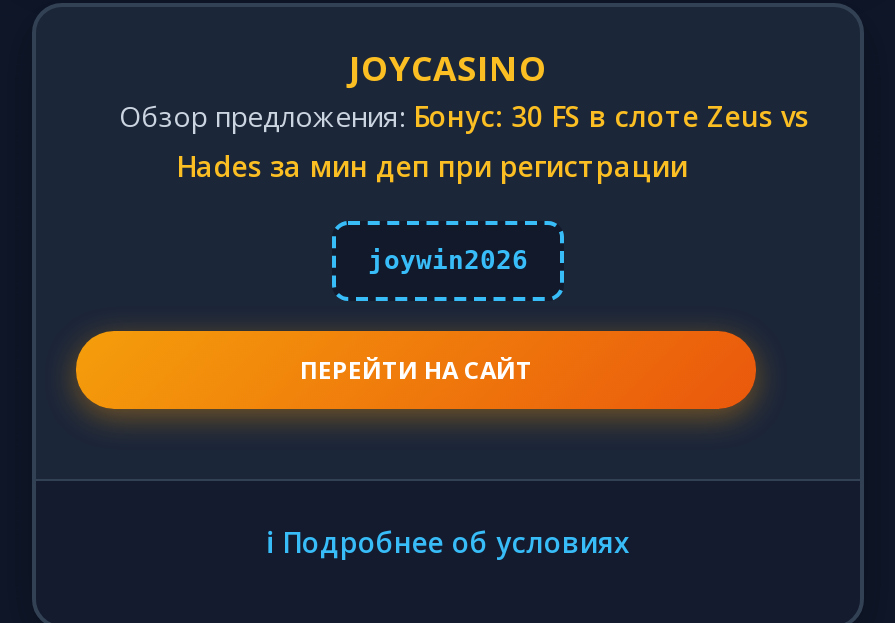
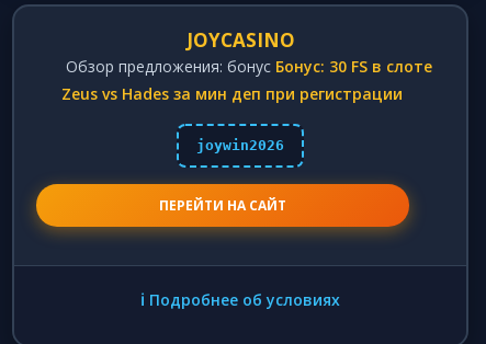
- Обзор предложения: Бонус: 30 FS в слоте Zeus vs
- Hades за мин деп при регистрации
+ Обзор предложения: бонус Бонус: 30 FS в слоте
+ Zeus vs Hades за мин деп при регистрации
